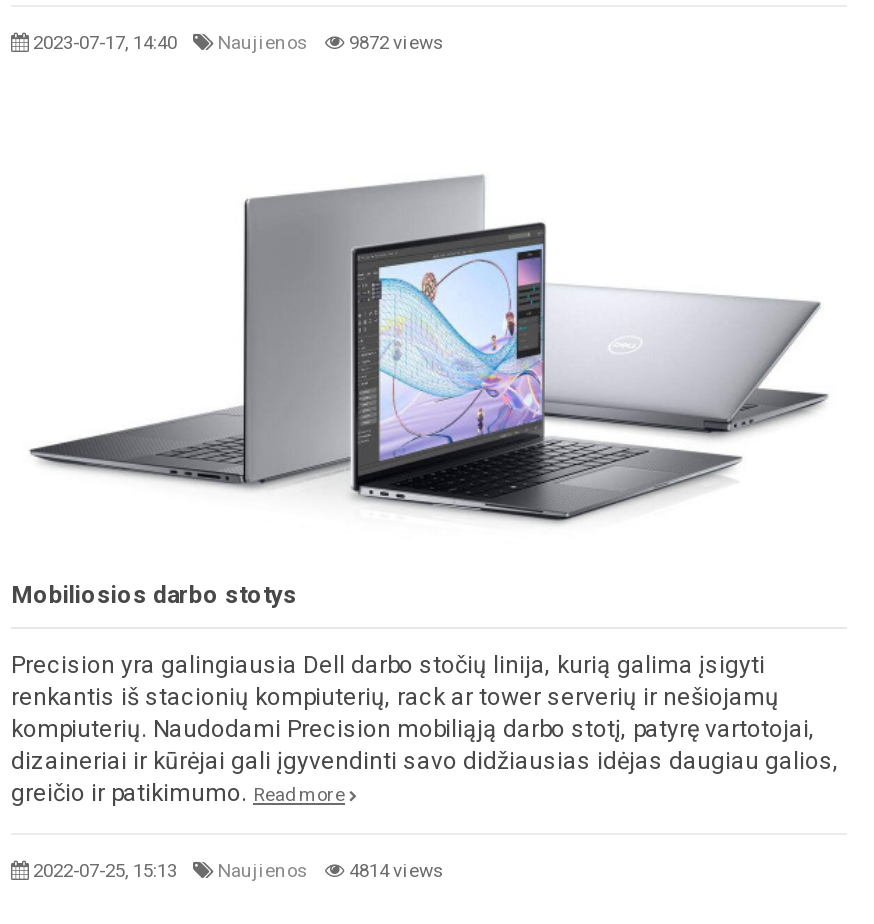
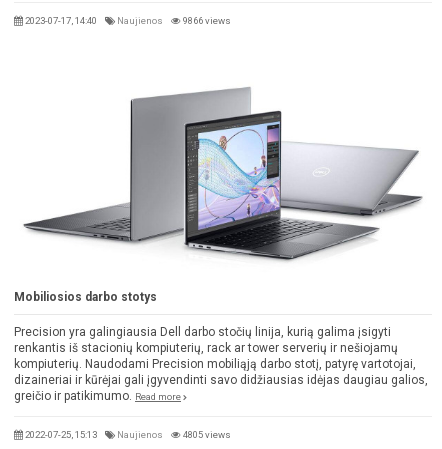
- 2023-07-17, 14:40 Naujienos 9872 views
+ 2023-07-17, 14:40 Naujienos 9866 views

- 2022-07-25, 15:13 Naujienos 4814 views
+ 2022-07-25, 15:13 Naujienos 4805 views
